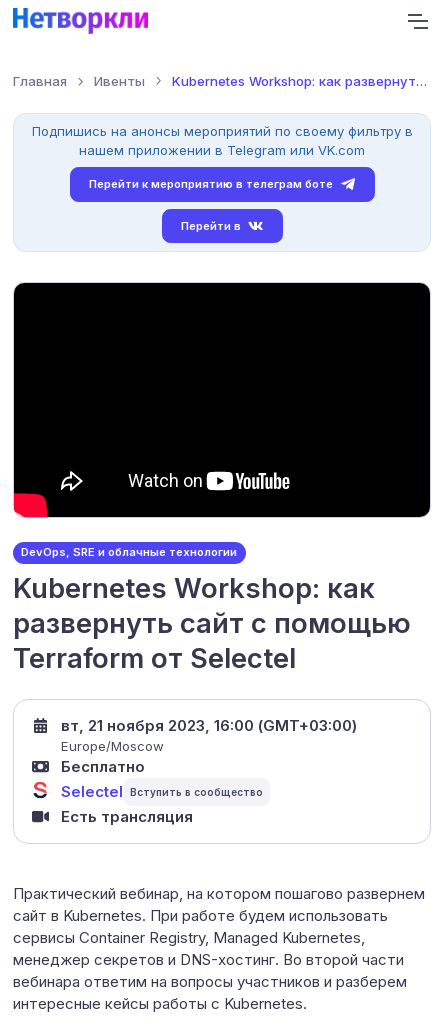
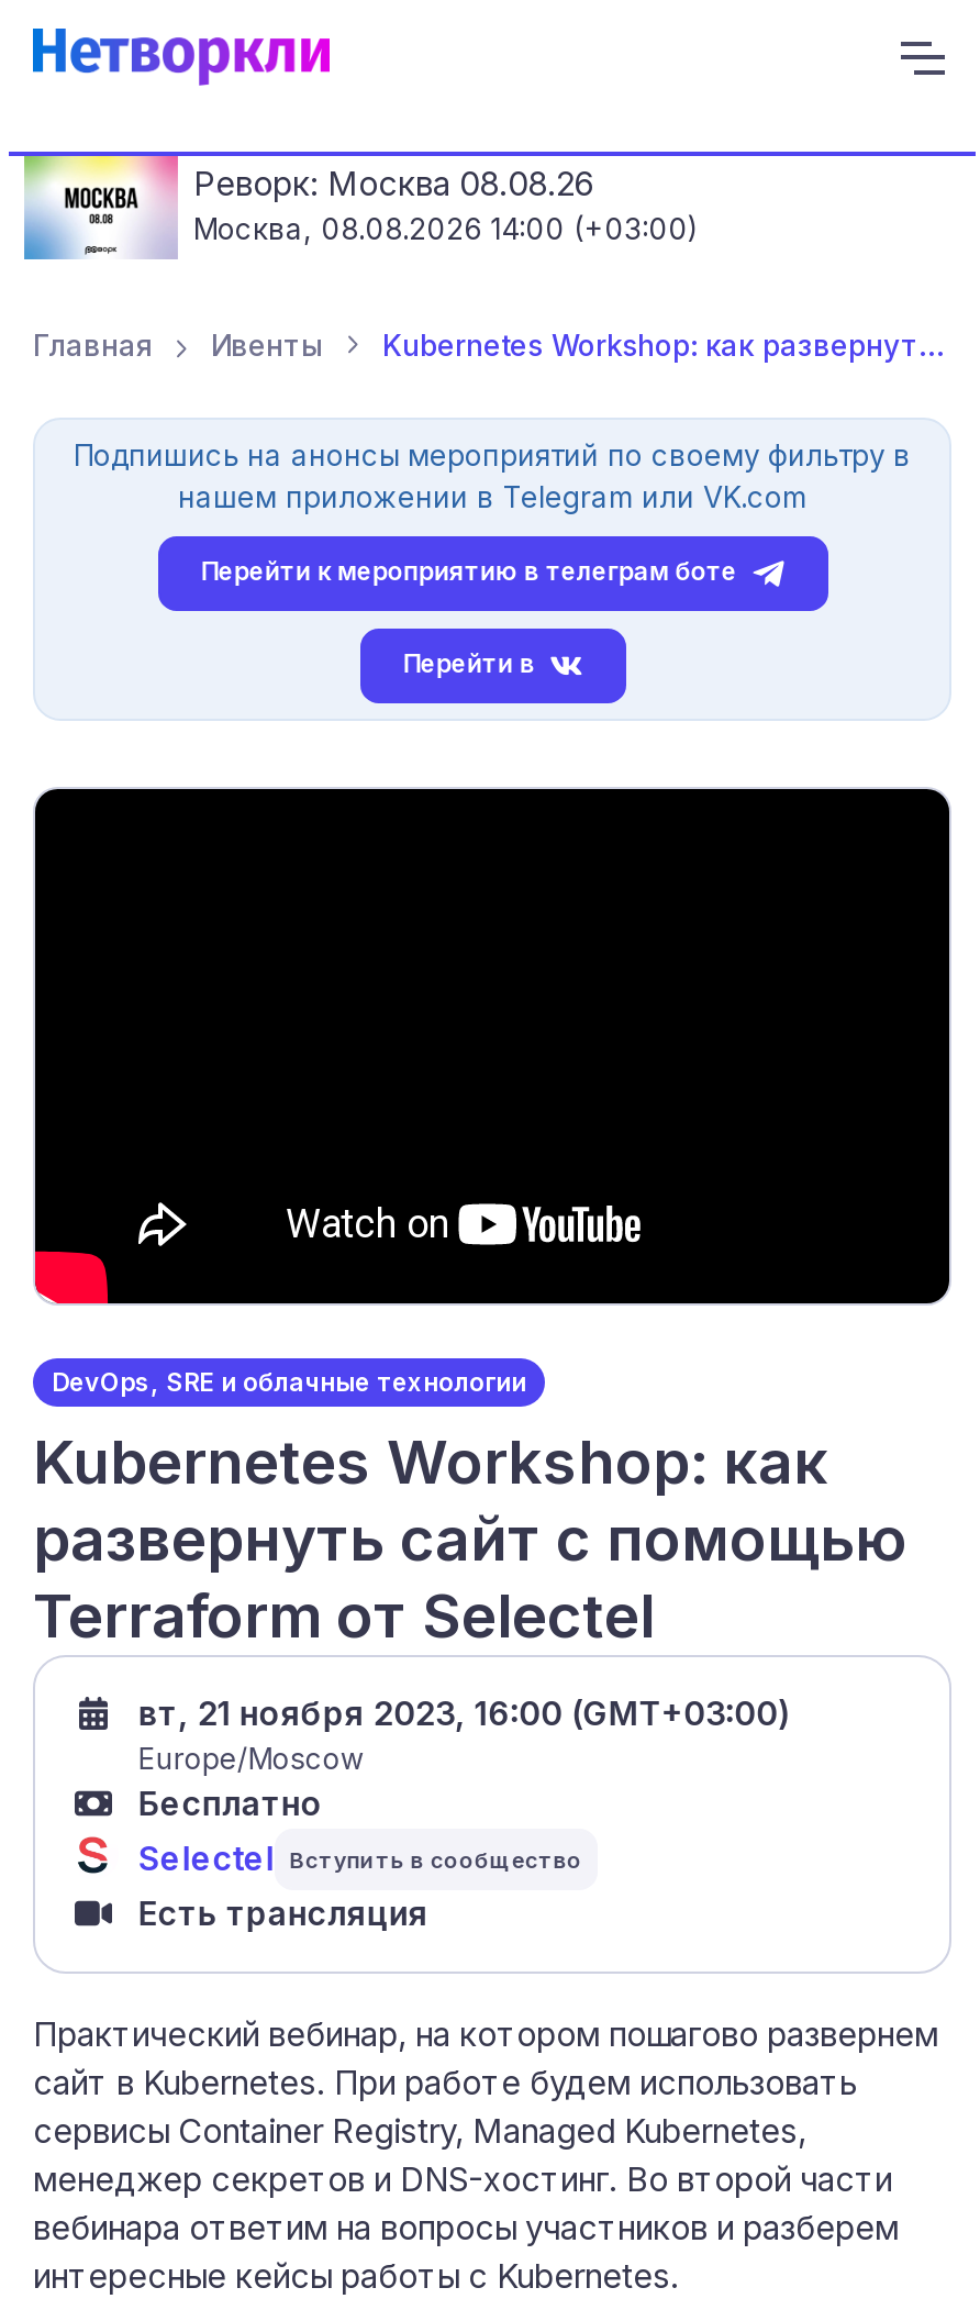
+ [image]
+ Реворк: Москва 08.08.26
+ Москва, 08.08.2026 14:00 (+03:00)

moved down: Главная | Ивенты | Подпишись на анонсы мероприятий по своему фильтру в | ... | развернуть сайт c помощью | Terraform от Selectel

moved down: вт, 21 ноября 2023, 16:00 (GMT+03:00) | Europe/Moscow | Бесплатно | Selectel | Есть трансляция
